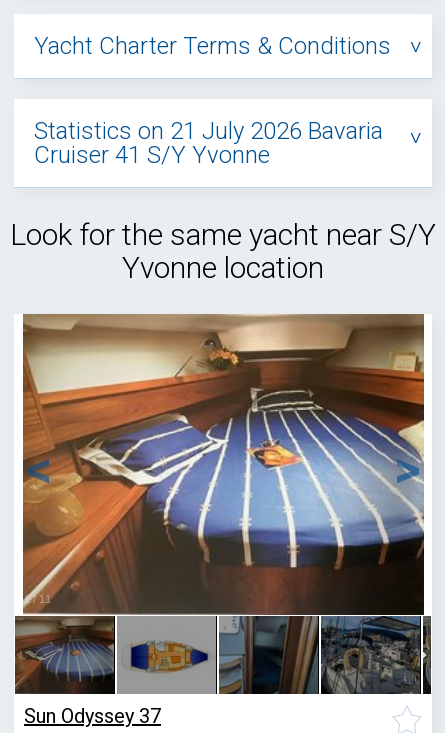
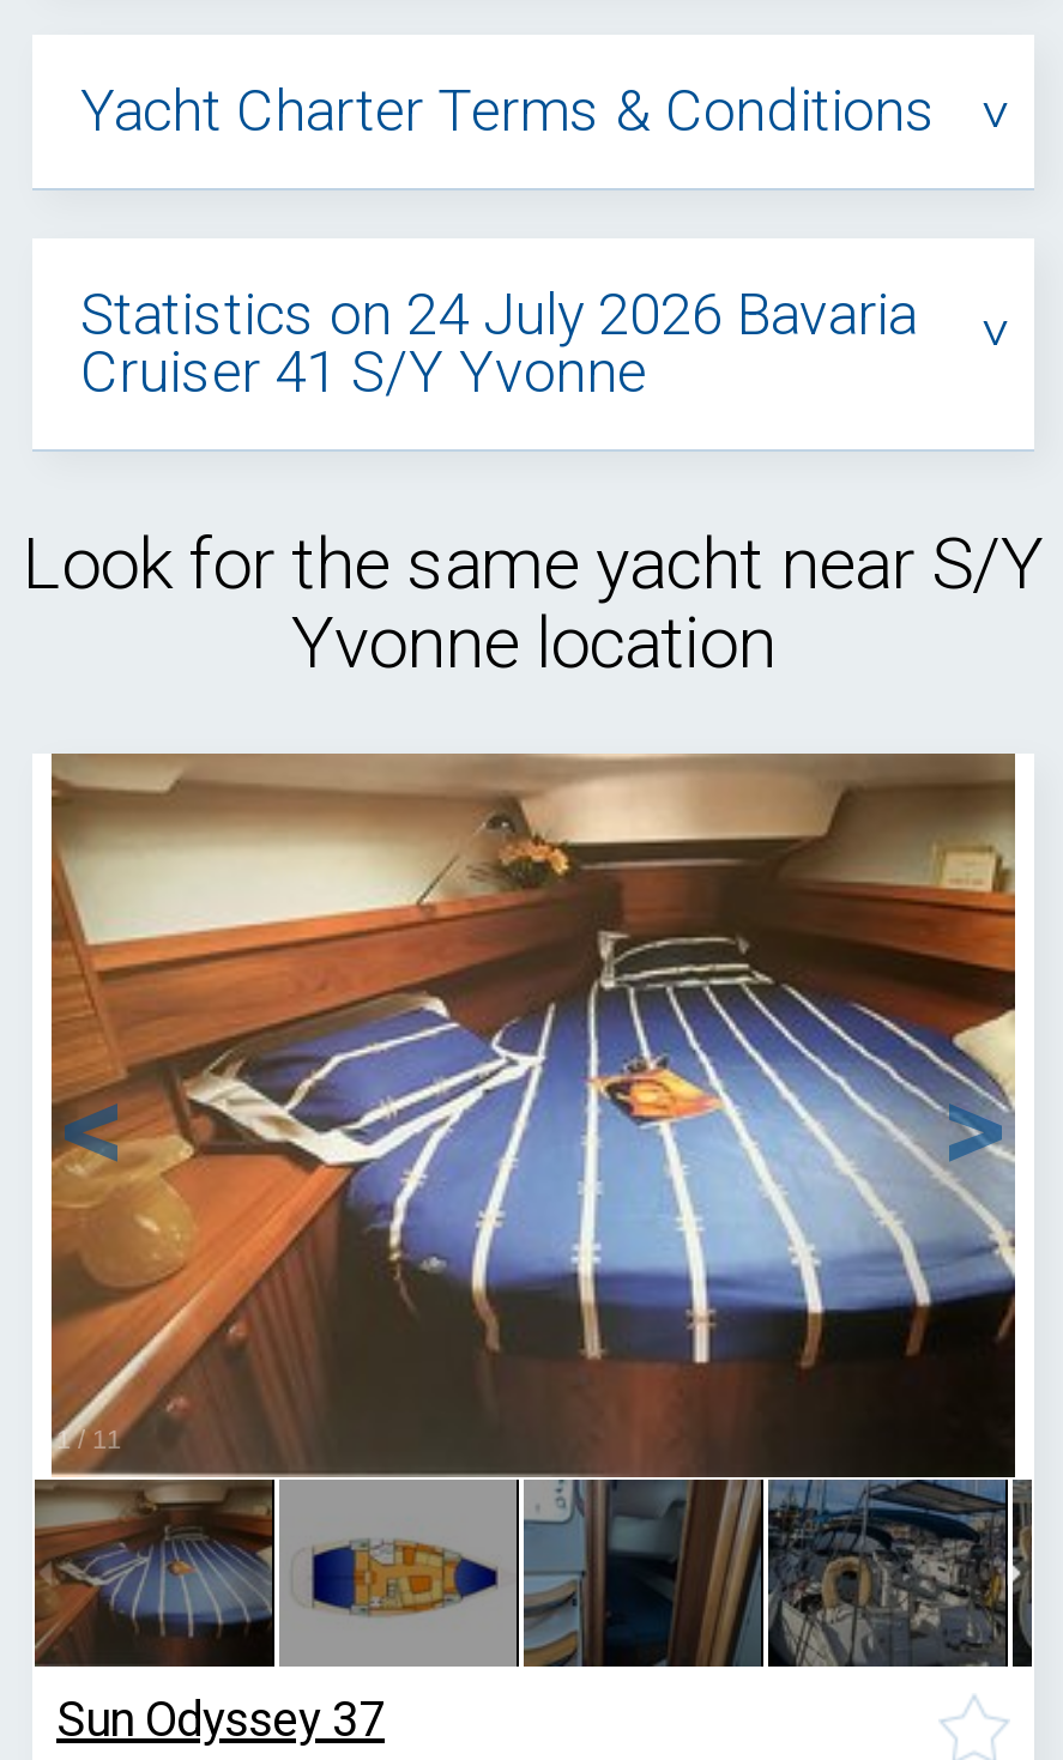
- Statistics on 21 July 2026 Bavaria
+ Statistics on 24 July 2026 Bavaria
